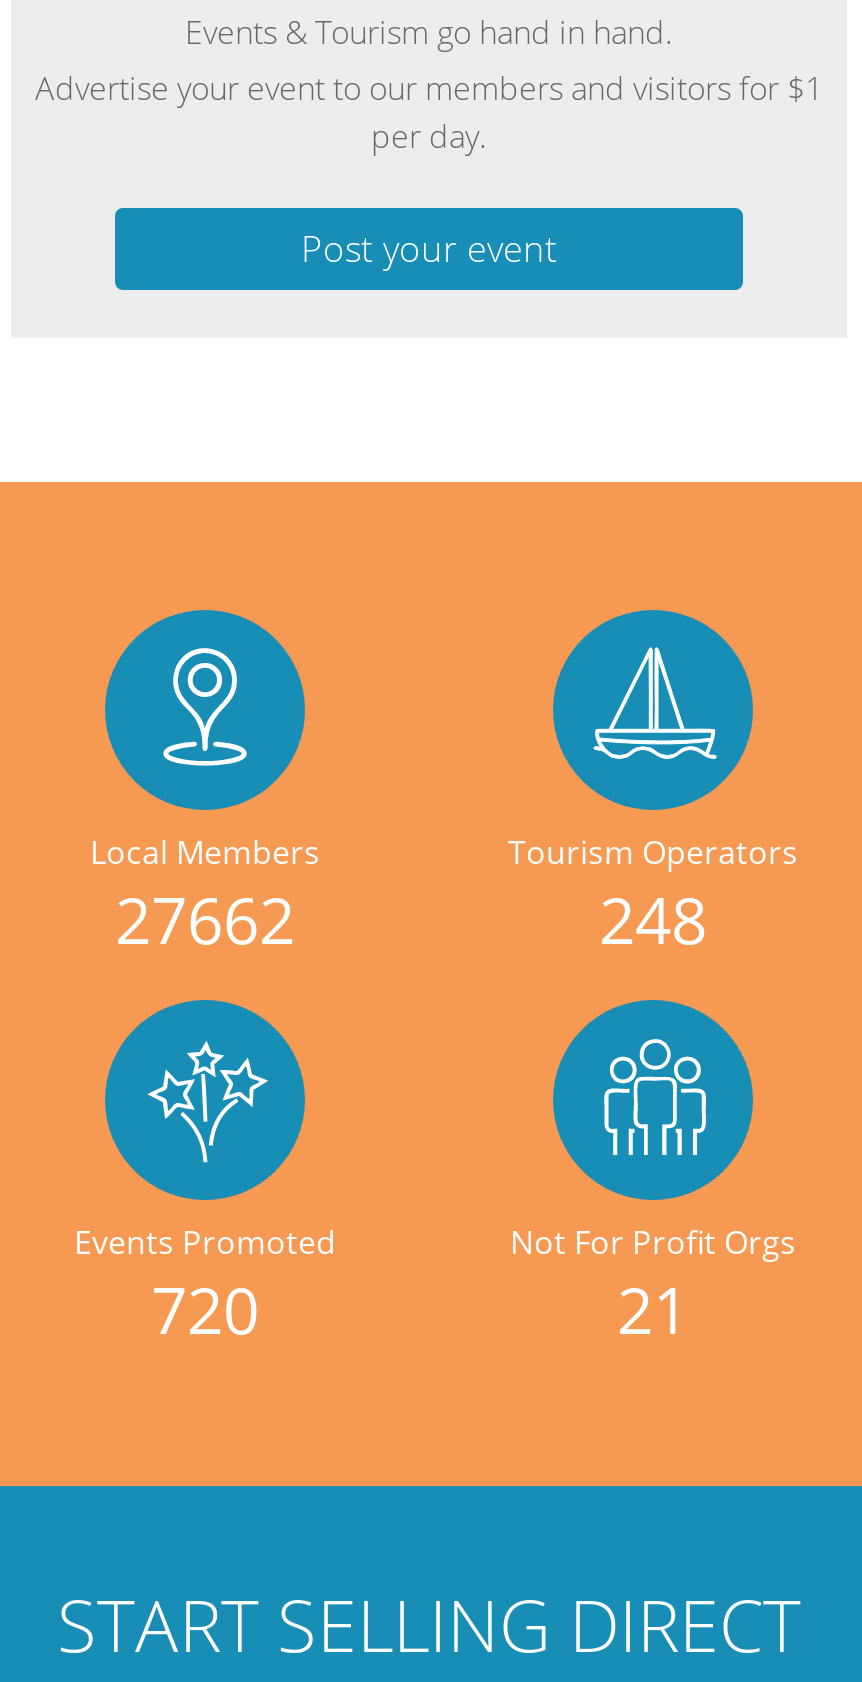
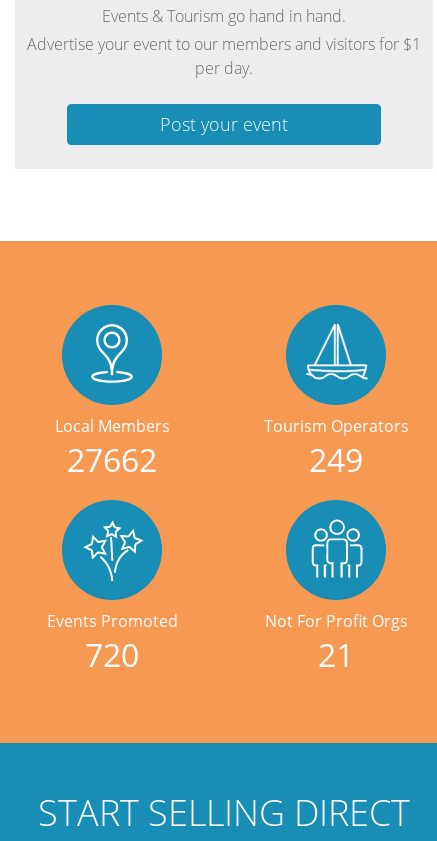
- 248
+ 249
